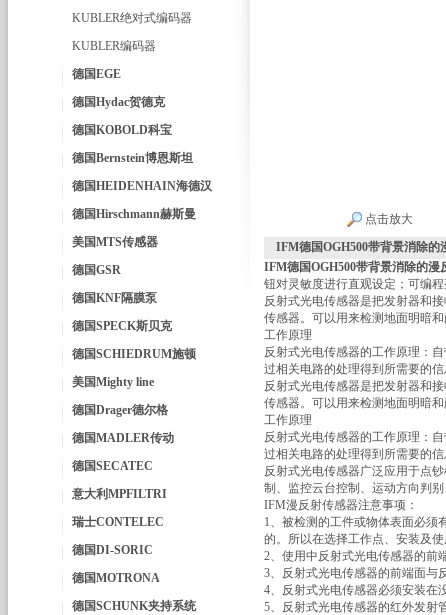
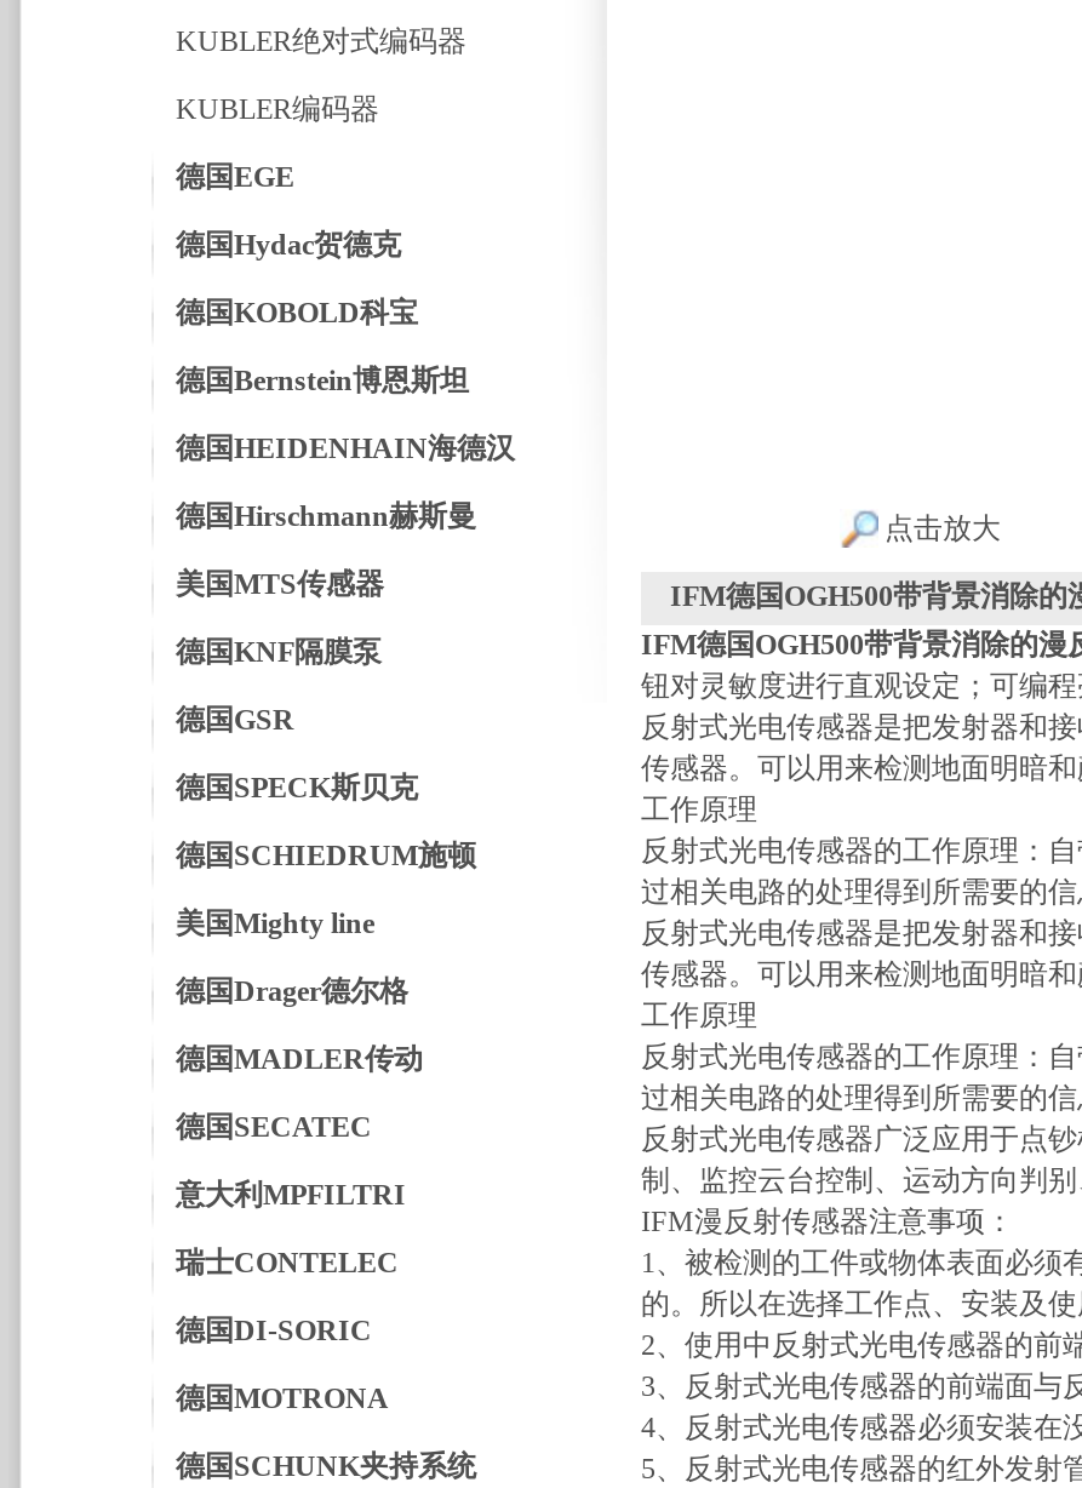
moved down: 德国GSR

moved up: 德国KNF隔膜泵
